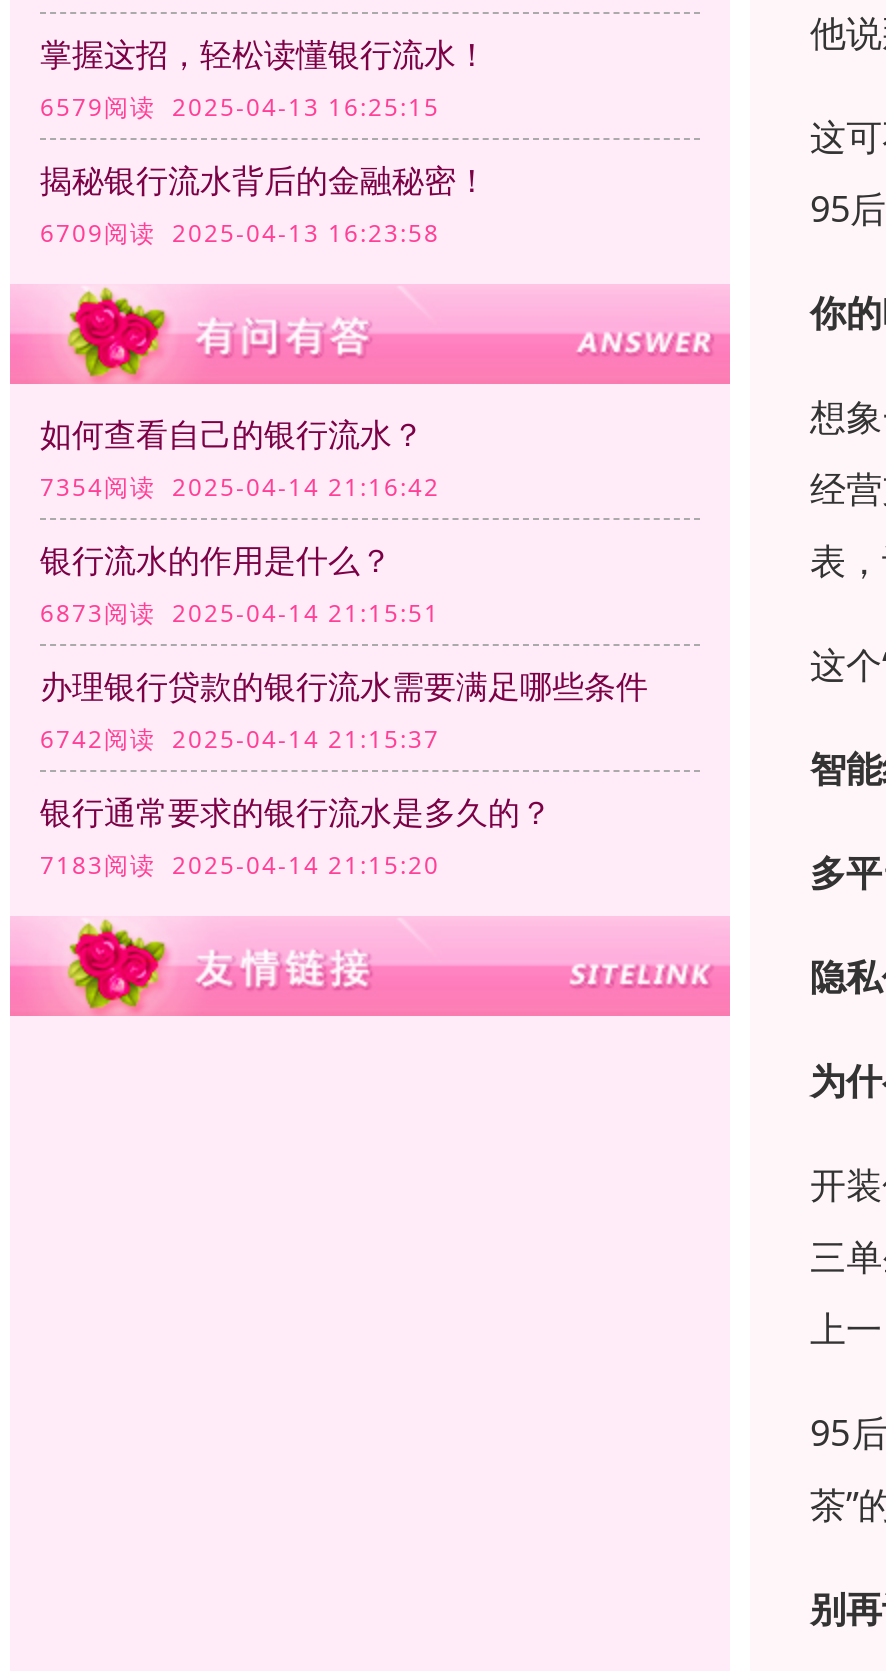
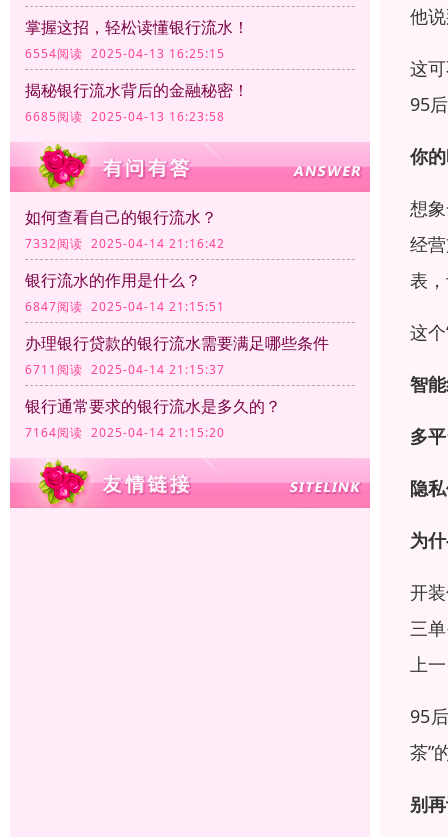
- 6579阅读 2025-04-13 16:25:15
+ 6554阅读 2025-04-13 16:25:15

- 6709阅读 2025-04-13 16:23:58
+ 6685阅读 2025-04-13 16:23:58

- 7354阅读 2025-04-14 21:16:42
+ 7332阅读 2025-04-14 21:16:42

- 6873阅读 2025-04-14 21:15:51
+ 6847阅读 2025-04-14 21:15:51

- 6742阅读 2025-04-14 21:15:37
+ 6711阅读 2025-04-14 21:15:37

- 7183阅读 2025-04-14 21:15:20
+ 7164阅读 2025-04-14 21:15:20
